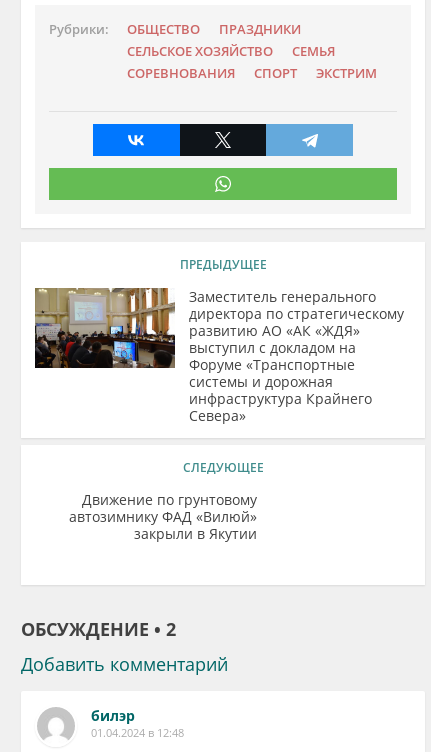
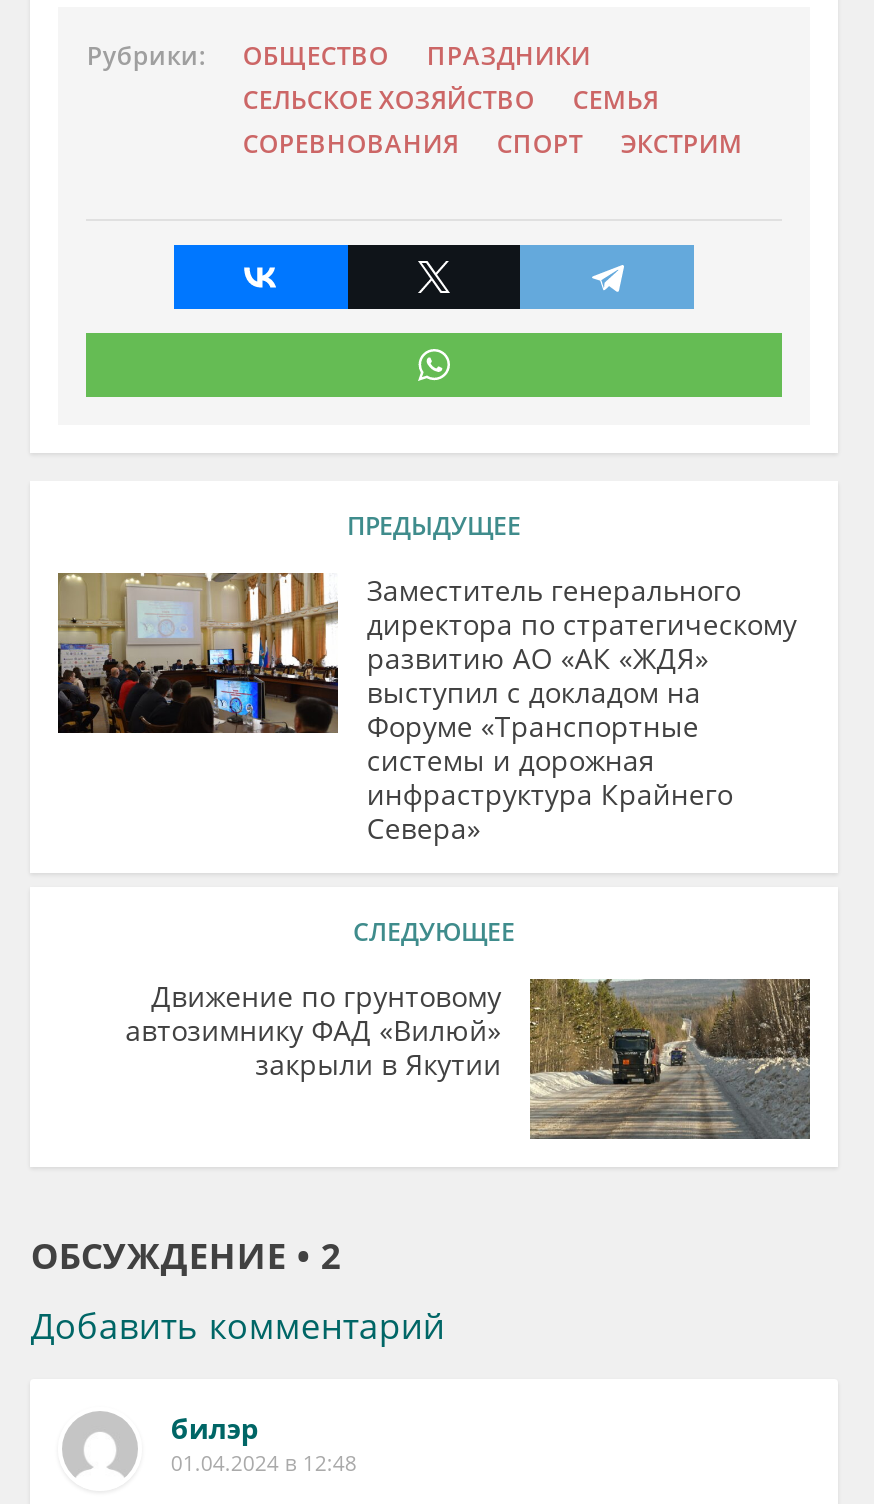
+ [image]
